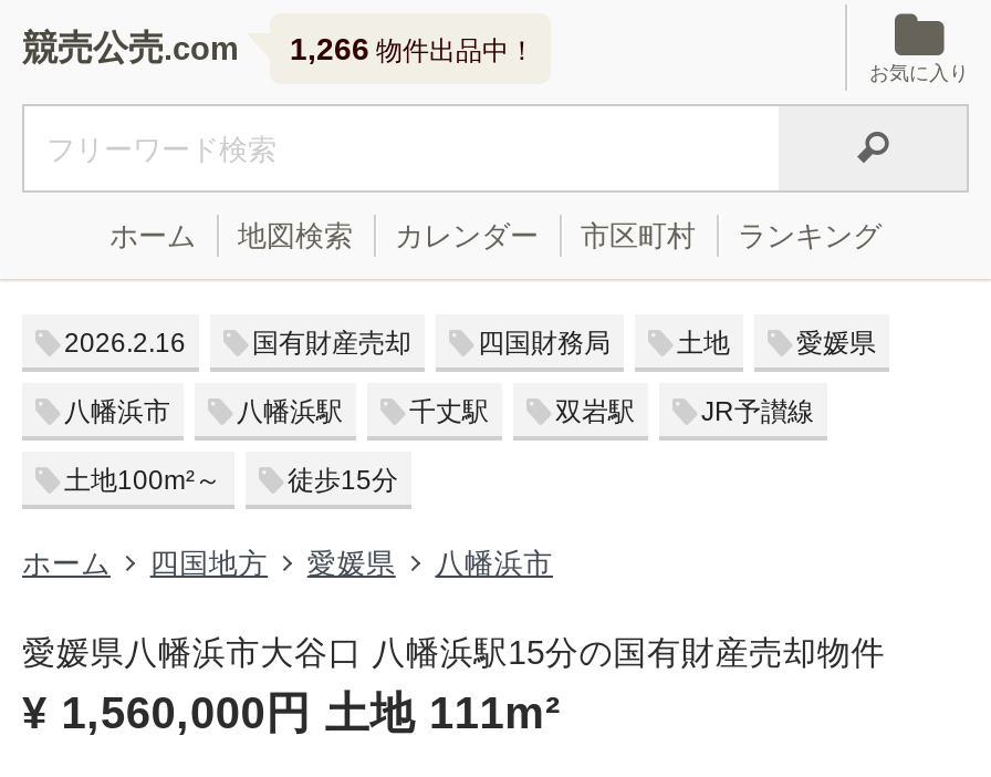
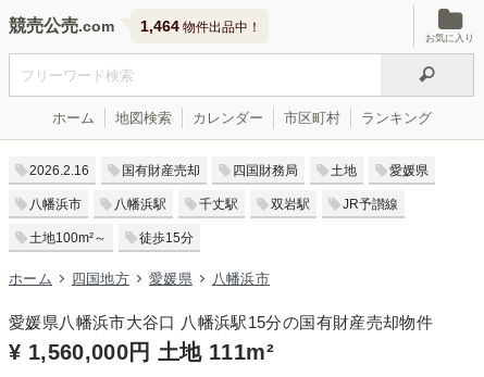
- 1,266物件出品中！
+ 1,464物件出品中！
